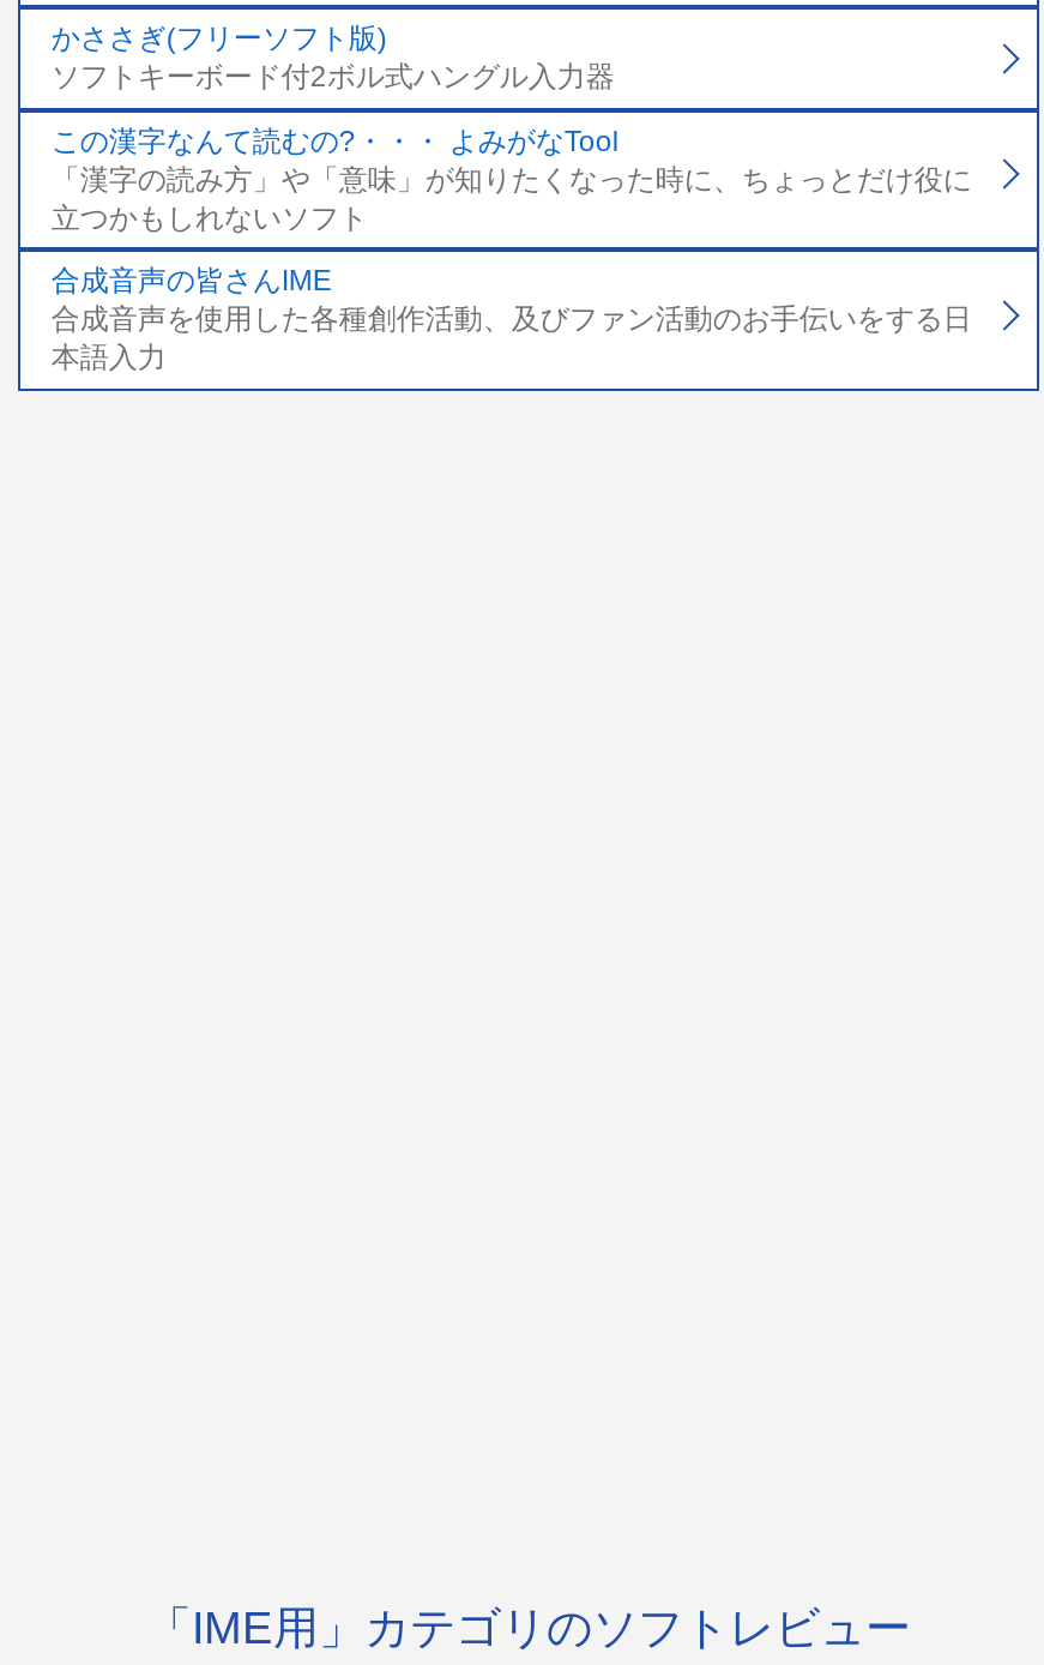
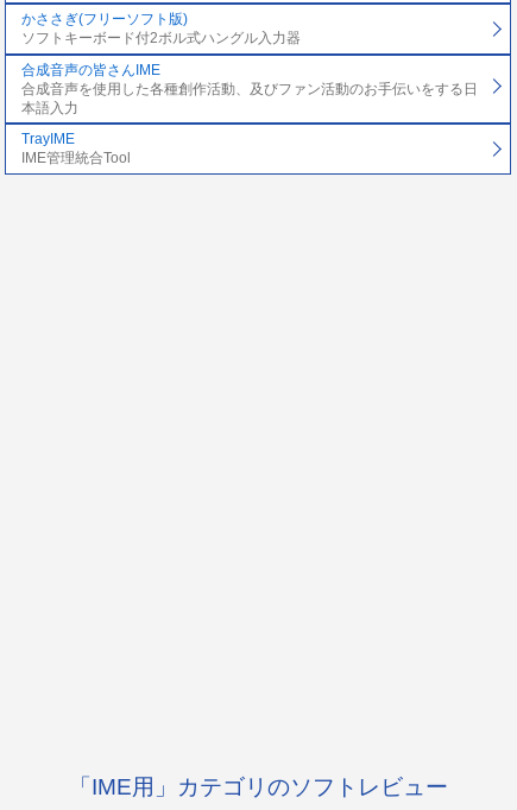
- この漢字なんて読むの?・・・ よみがなTool
- 「漢字の読み方」や「意味」が知りたくなった時に、ちょっとだけ役に
- 立つかもしれないソフト

moved up: 合成音声の皆さんIME | 合成音声を使用した各種創作活動、及びファン活動のお手伝いをする日 | 本語入力

+ TrayIME
+ IME管理統合Tool
